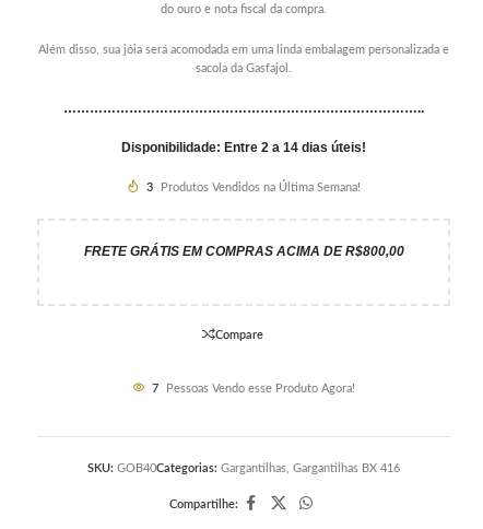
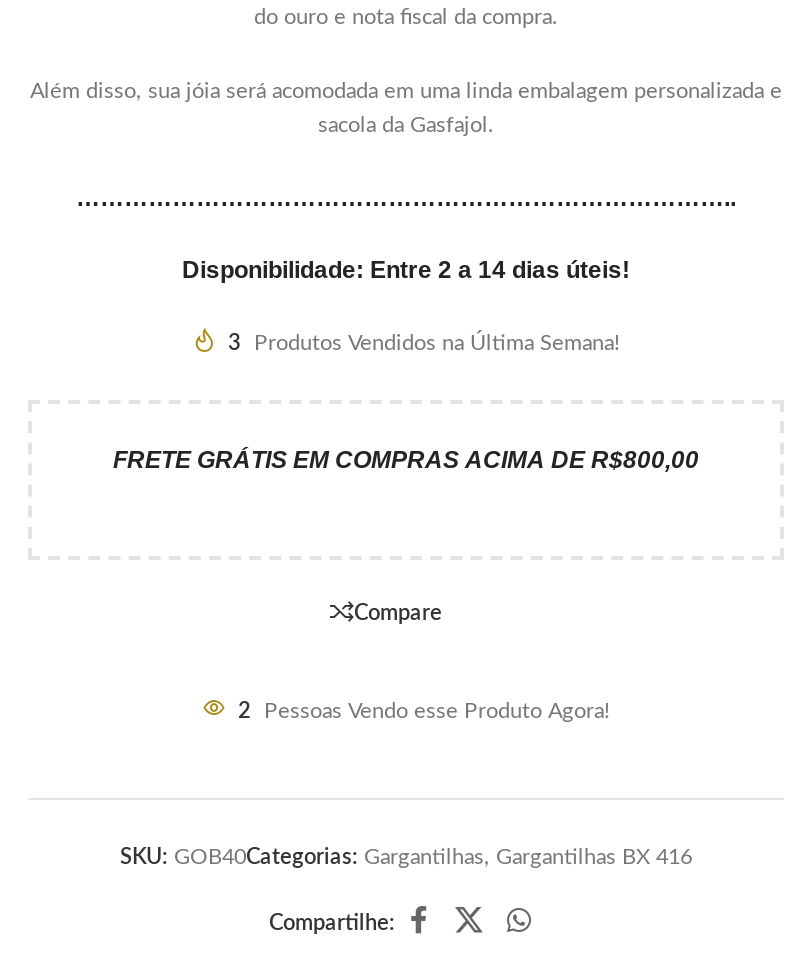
- 7 Pessoas Vendo esse Produto Agora!
+ 2 Pessoas Vendo esse Produto Agora!
